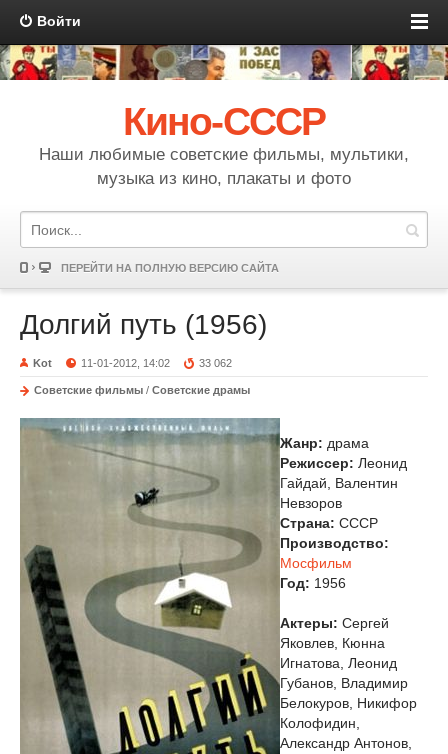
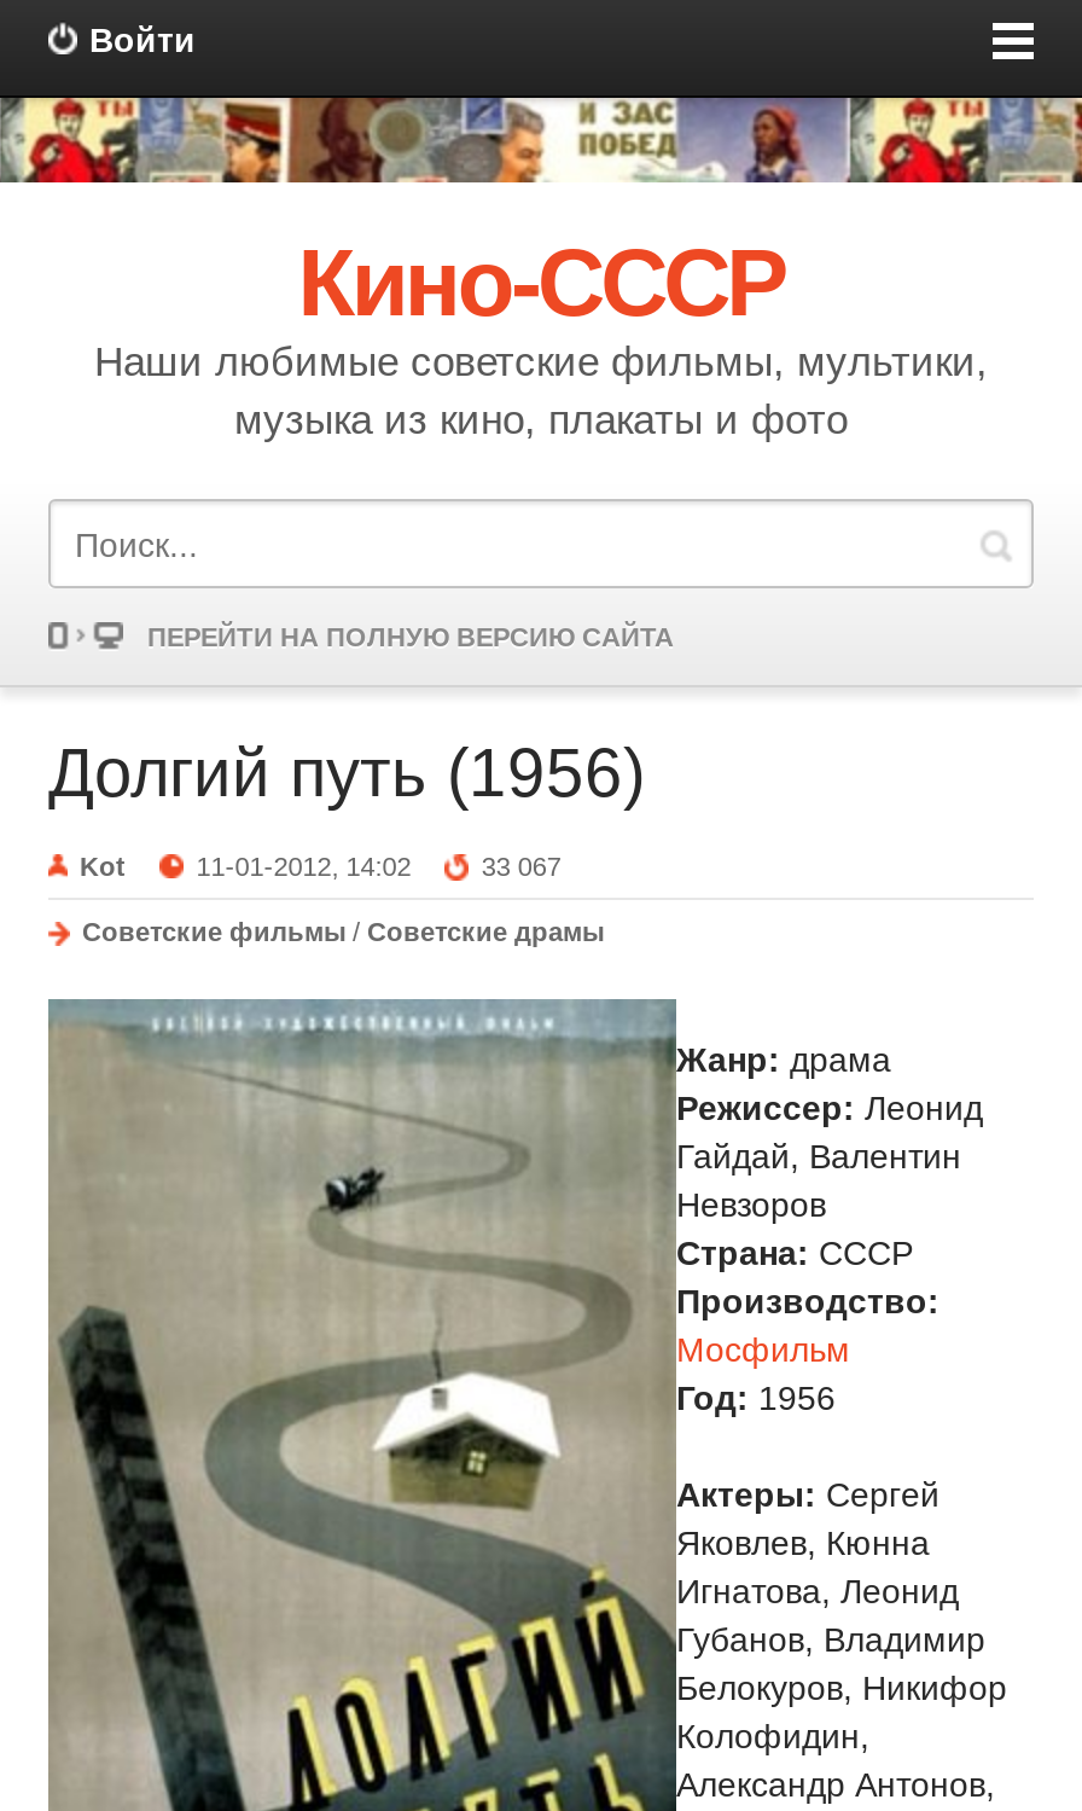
- 33 062
+ 33 067
